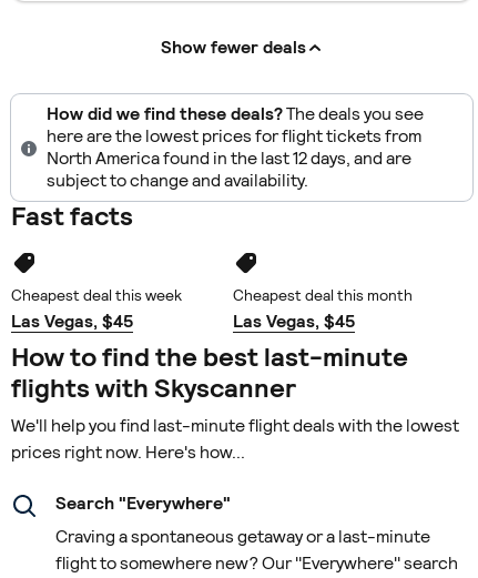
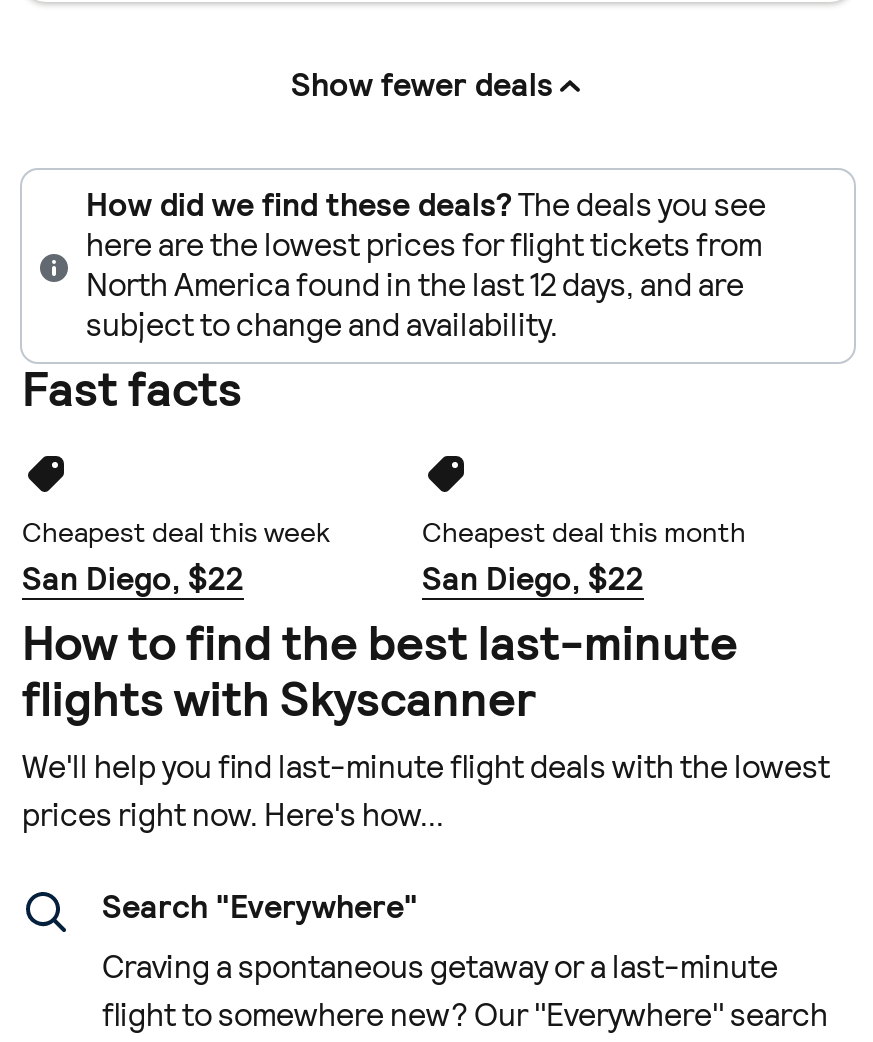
- Las Vegas, $45
+ San Diego, $22

- Las Vegas, $45
+ San Diego, $22
